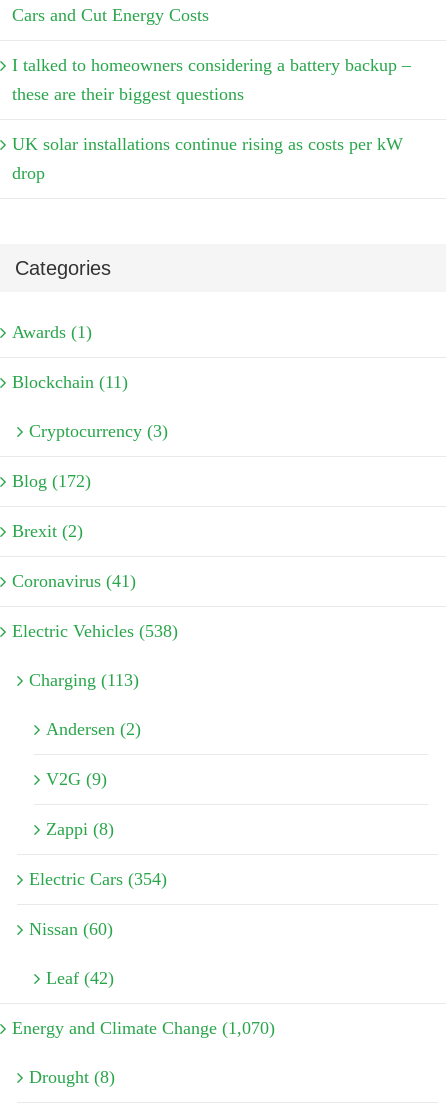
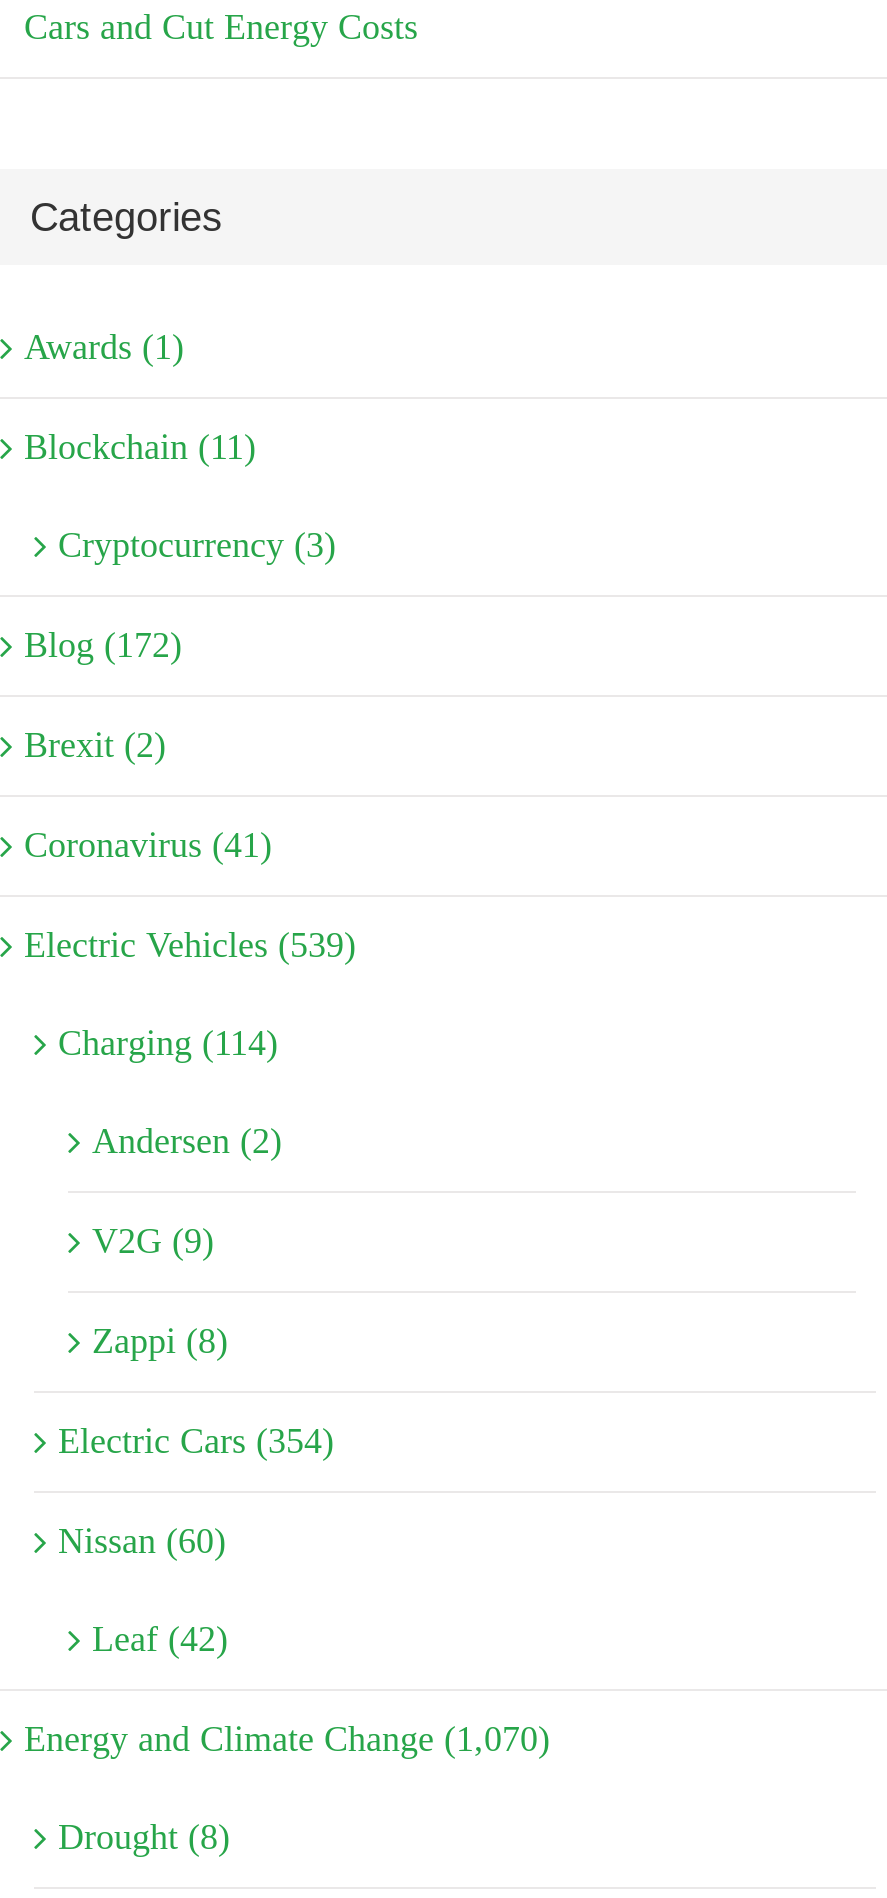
- I talked to homeowners considering a battery backup –
- these are their biggest questions
- UK solar installations continue rising as costs per kW
- drop

- Electric Vehicles (538)
+ Electric Vehicles (539)

- Charging (113)
+ Charging (114)
